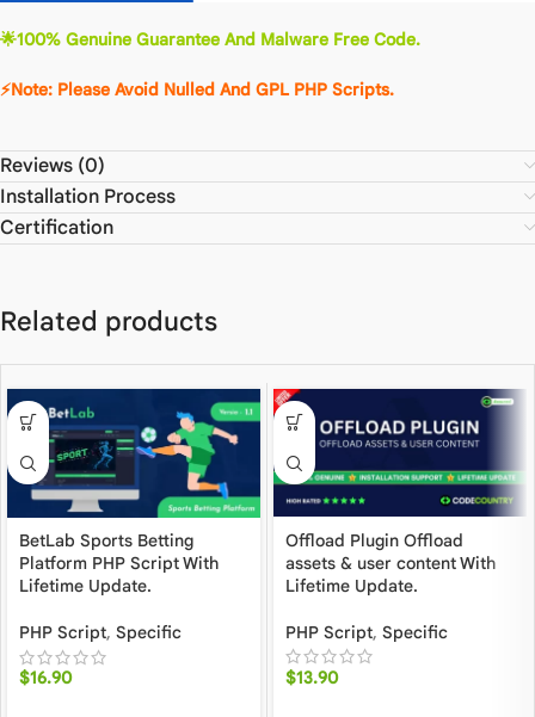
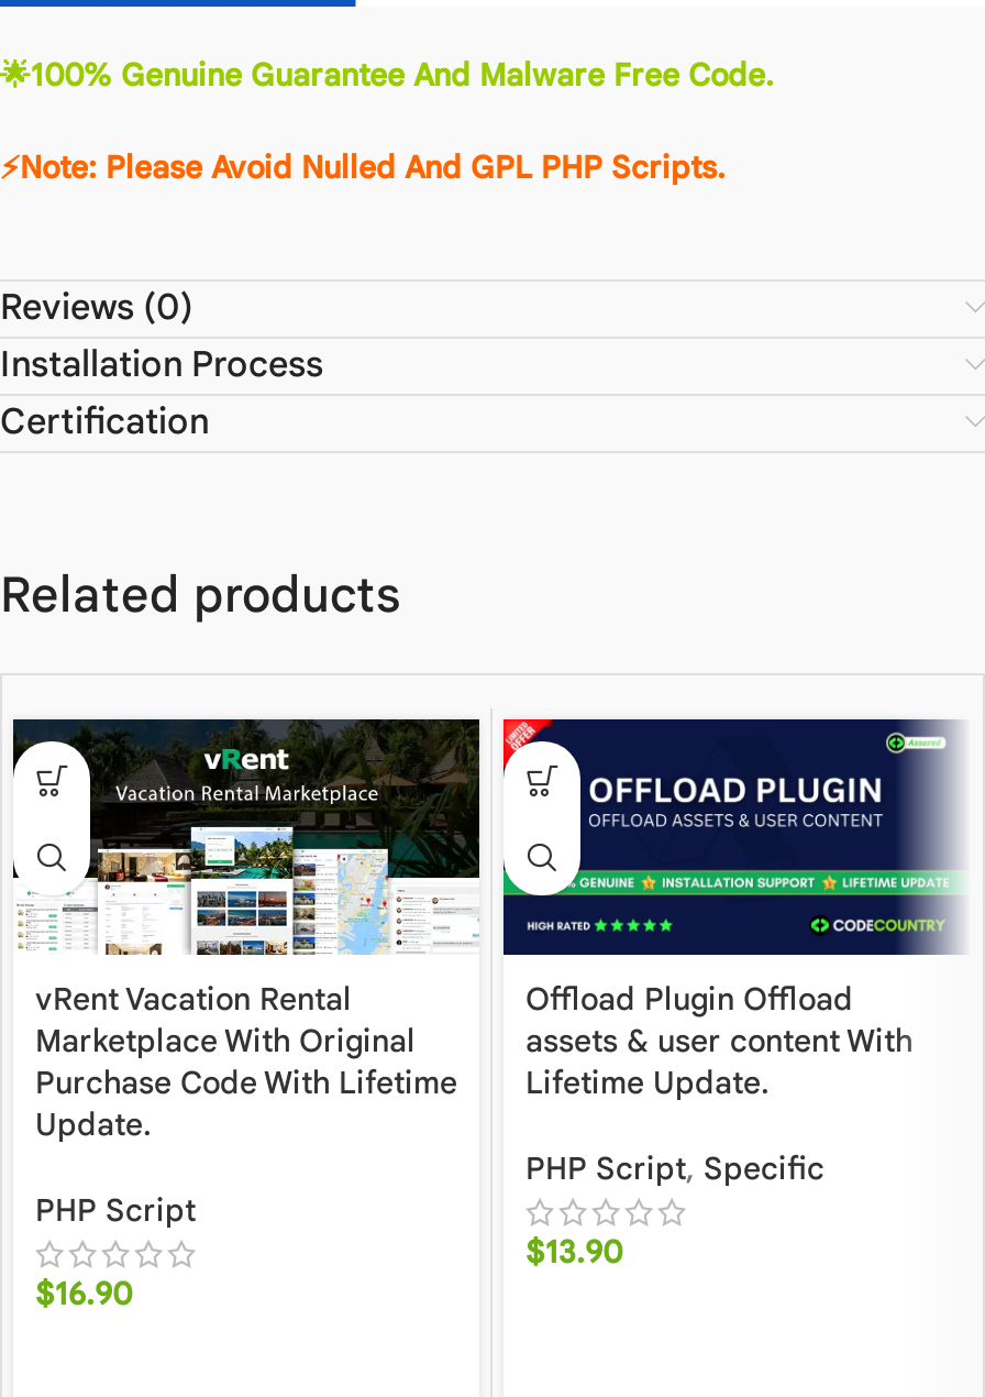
- [image]
- BetLab Sports Betting
- Platform PHP Script With
- Lifetime Update.
+ [image]
+ vRent Vacation Rental
+ Marketplace With Original
+ Purchase Code With Lifetime
+ Update.

- PHP Script, Specific
+ PHP Script
